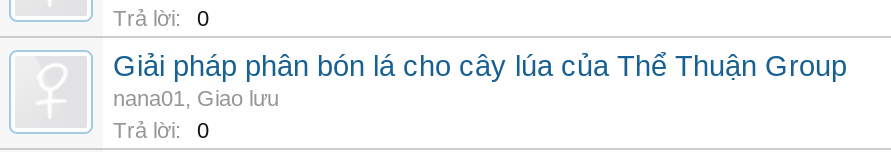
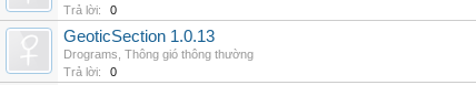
- Giải pháp phân bón lá cho cây lúa của Thể Thuận Group
- nana01, Giao lưu
+ GeoticSection 1.0.13
+ Drograms, Thông gió thông thường
